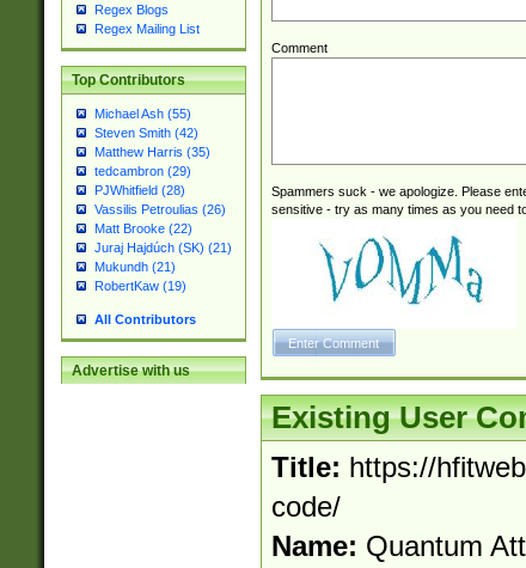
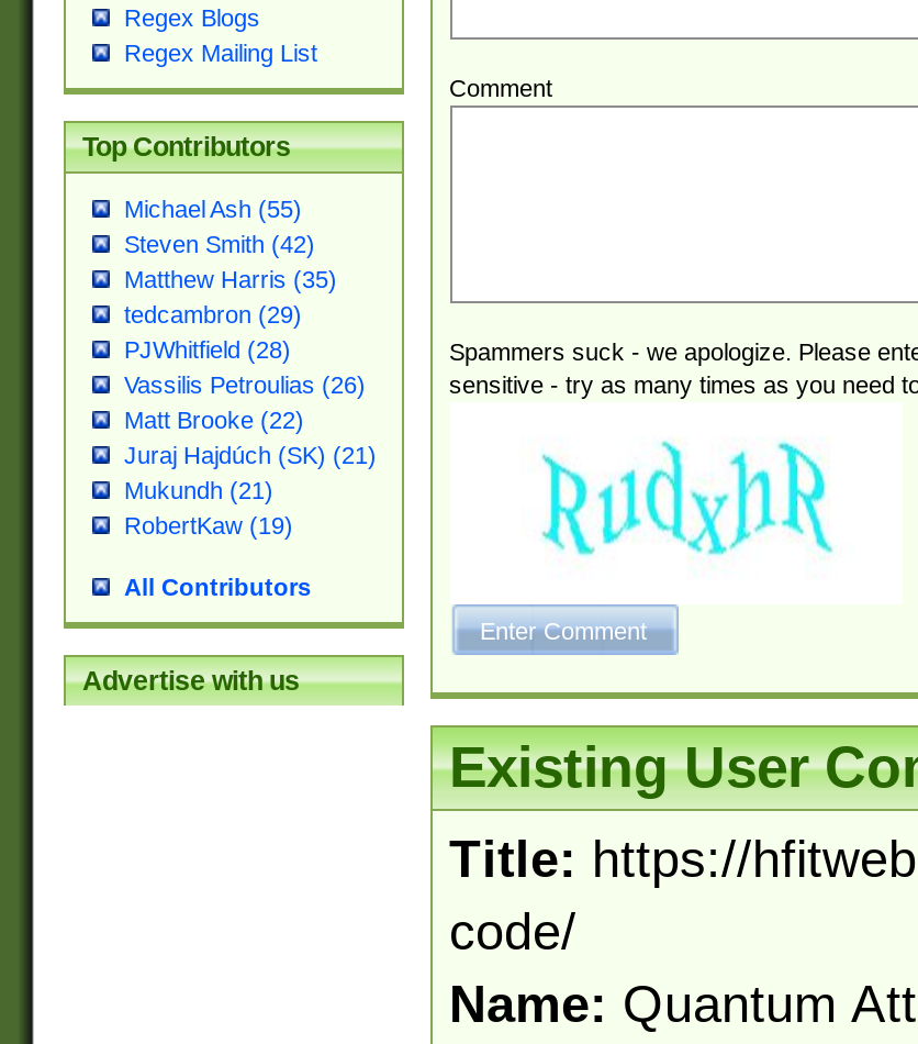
- [image]
+ [image]
